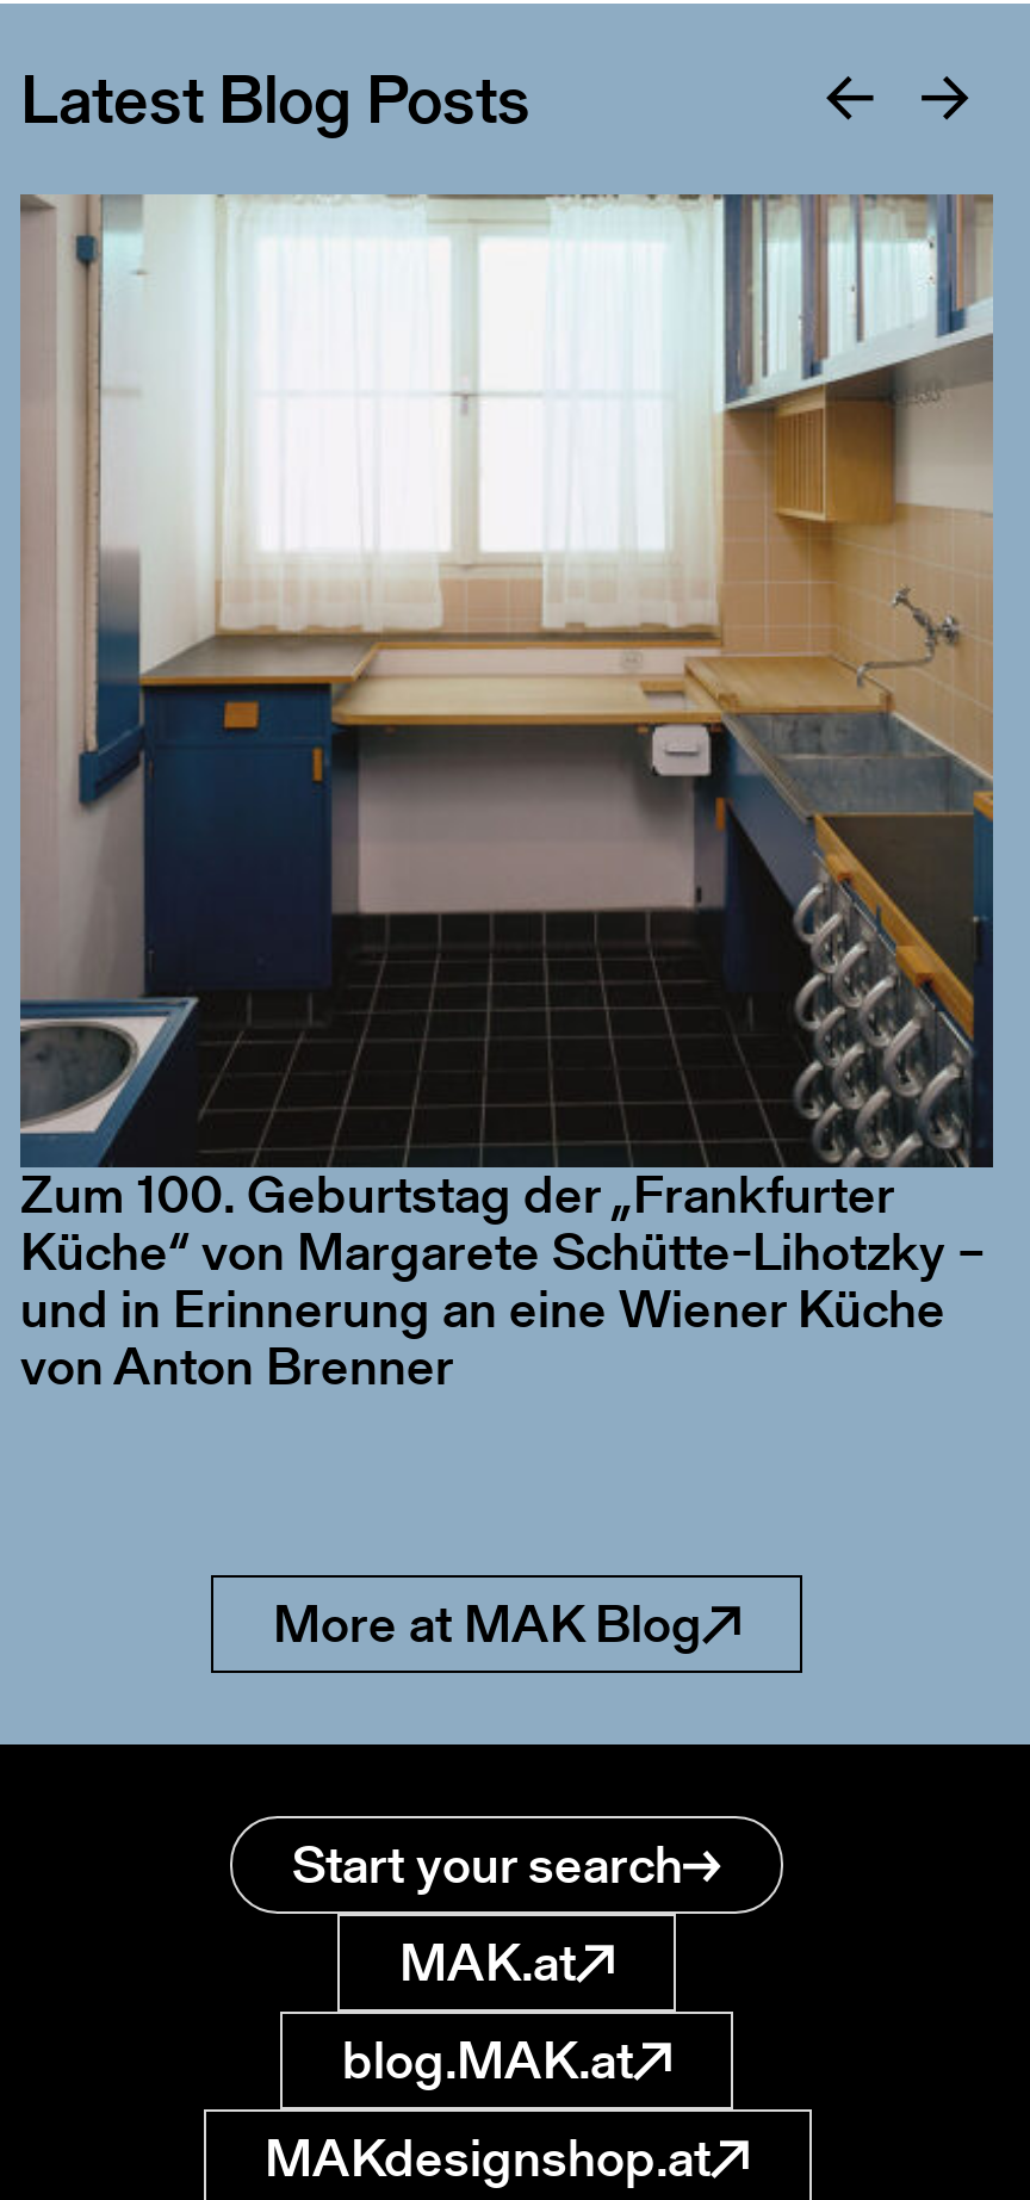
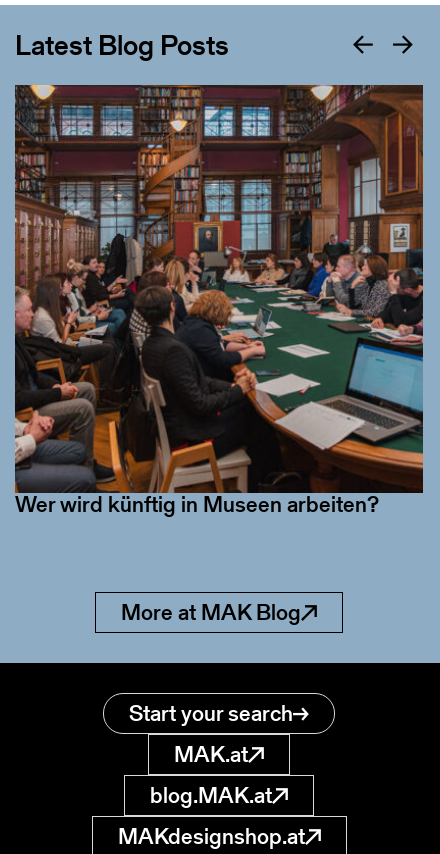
- [image]
+ [image]

- Zum 100. Geburtstag der „Frankfurter
- Küche“ von Margarete Schütte-Lihotzky –
- und in Erinnerung an eine Wiener Küche
- von Anton Brenner
+ Wer wird künftig in Museen arbeiten?
